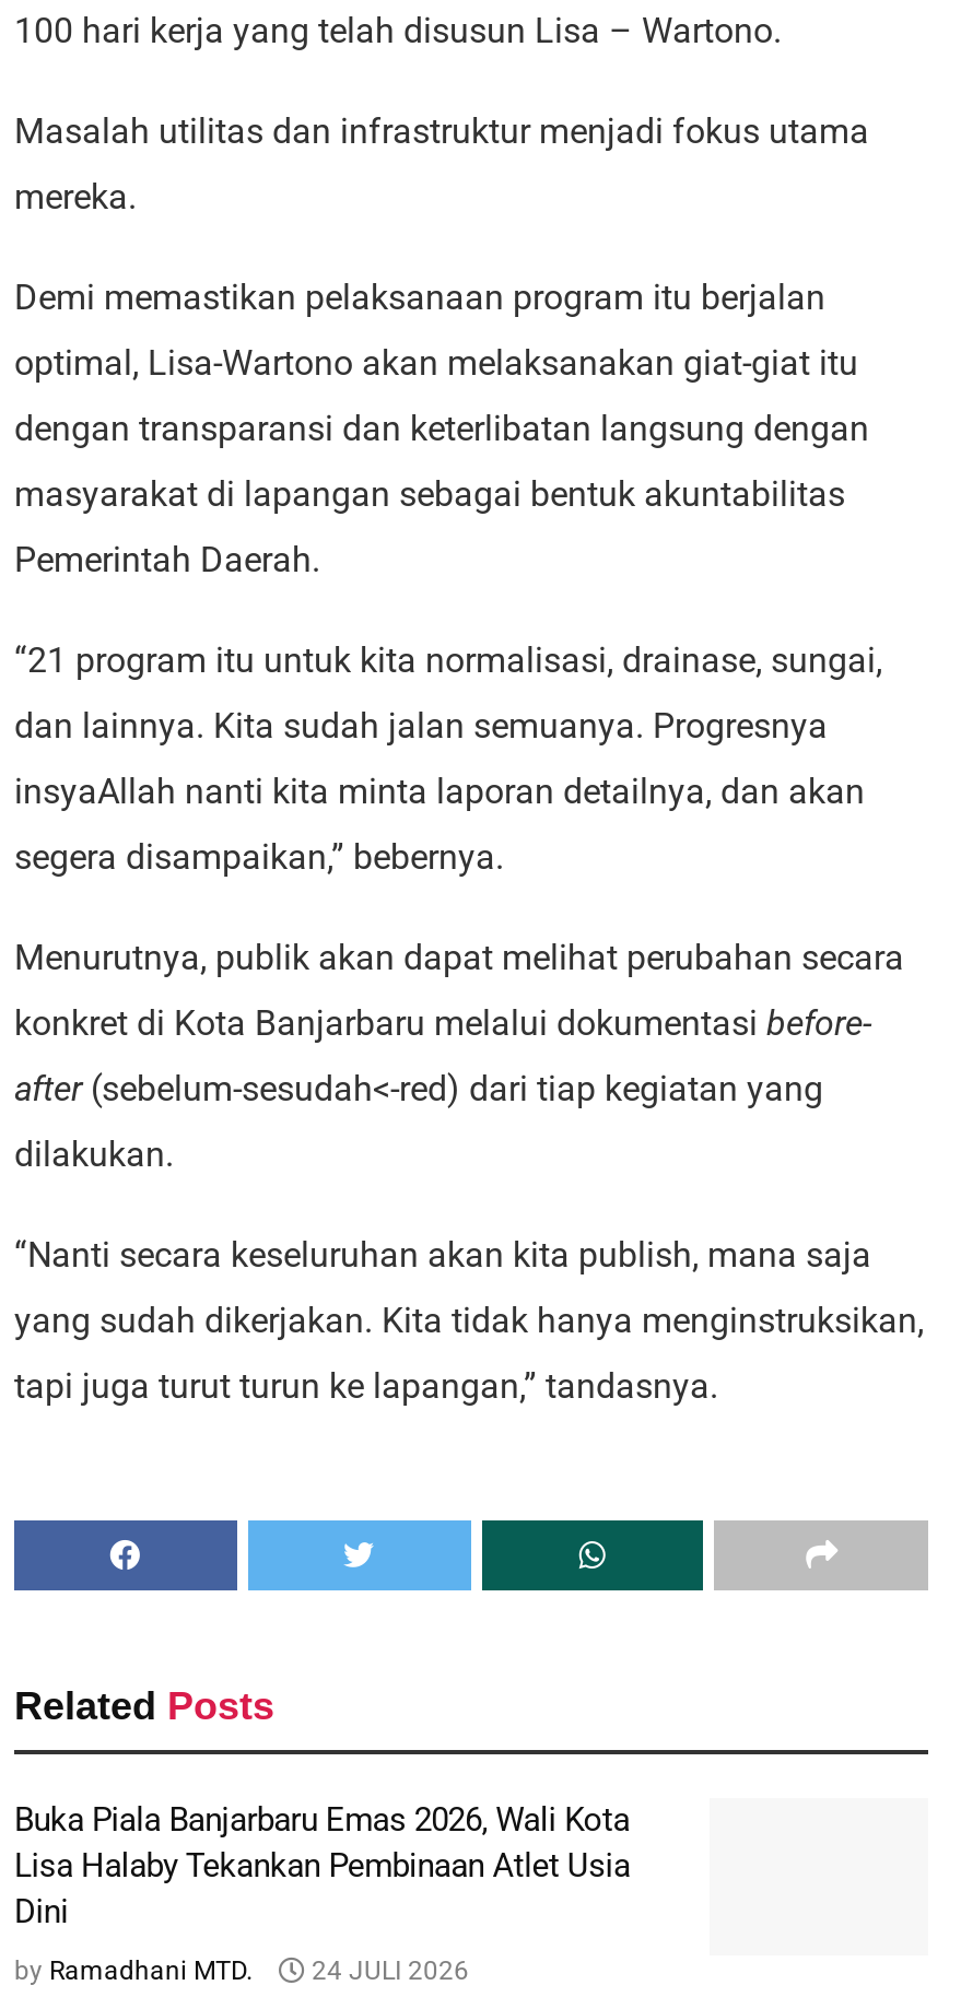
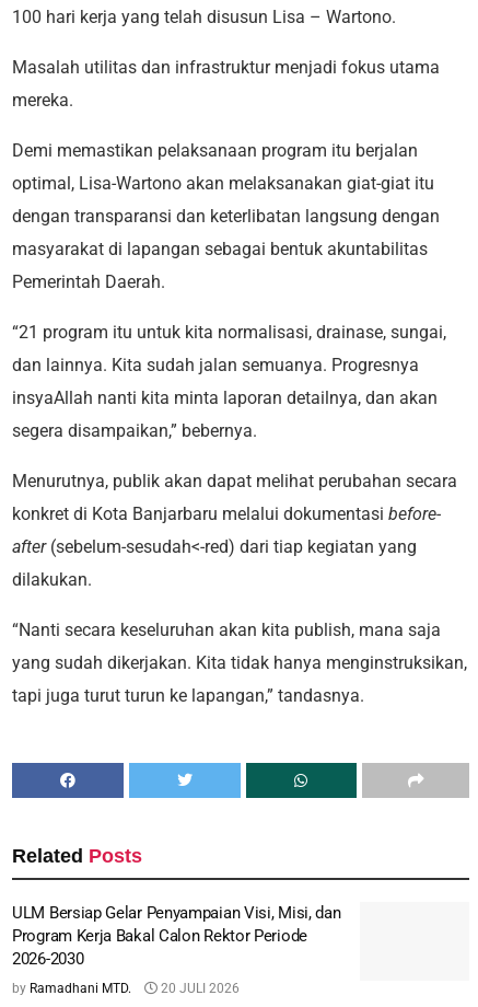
- Buka Piala Banjarbaru Emas 2026, Wali Kota
- Lisa Halaby Tekankan Pembinaan Atlet Usia
- Dini
+ ULM Bersiap Gelar Penyampaian Visi, Misi, dan
+ Program Kerja Bakal Calon Rektor Periode
+ 2026-2030

- by Ramadhani MTD. 24 JULI 2026
+ by Ramadhani MTD. 20 JULI 2026
